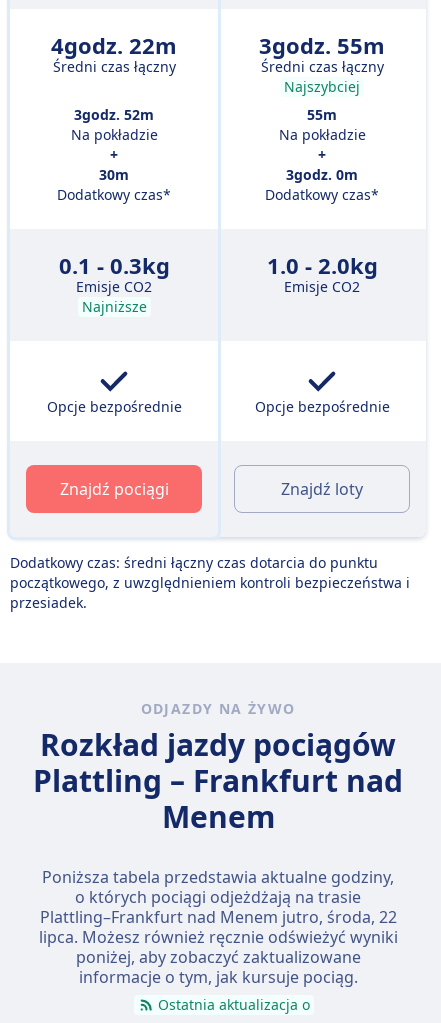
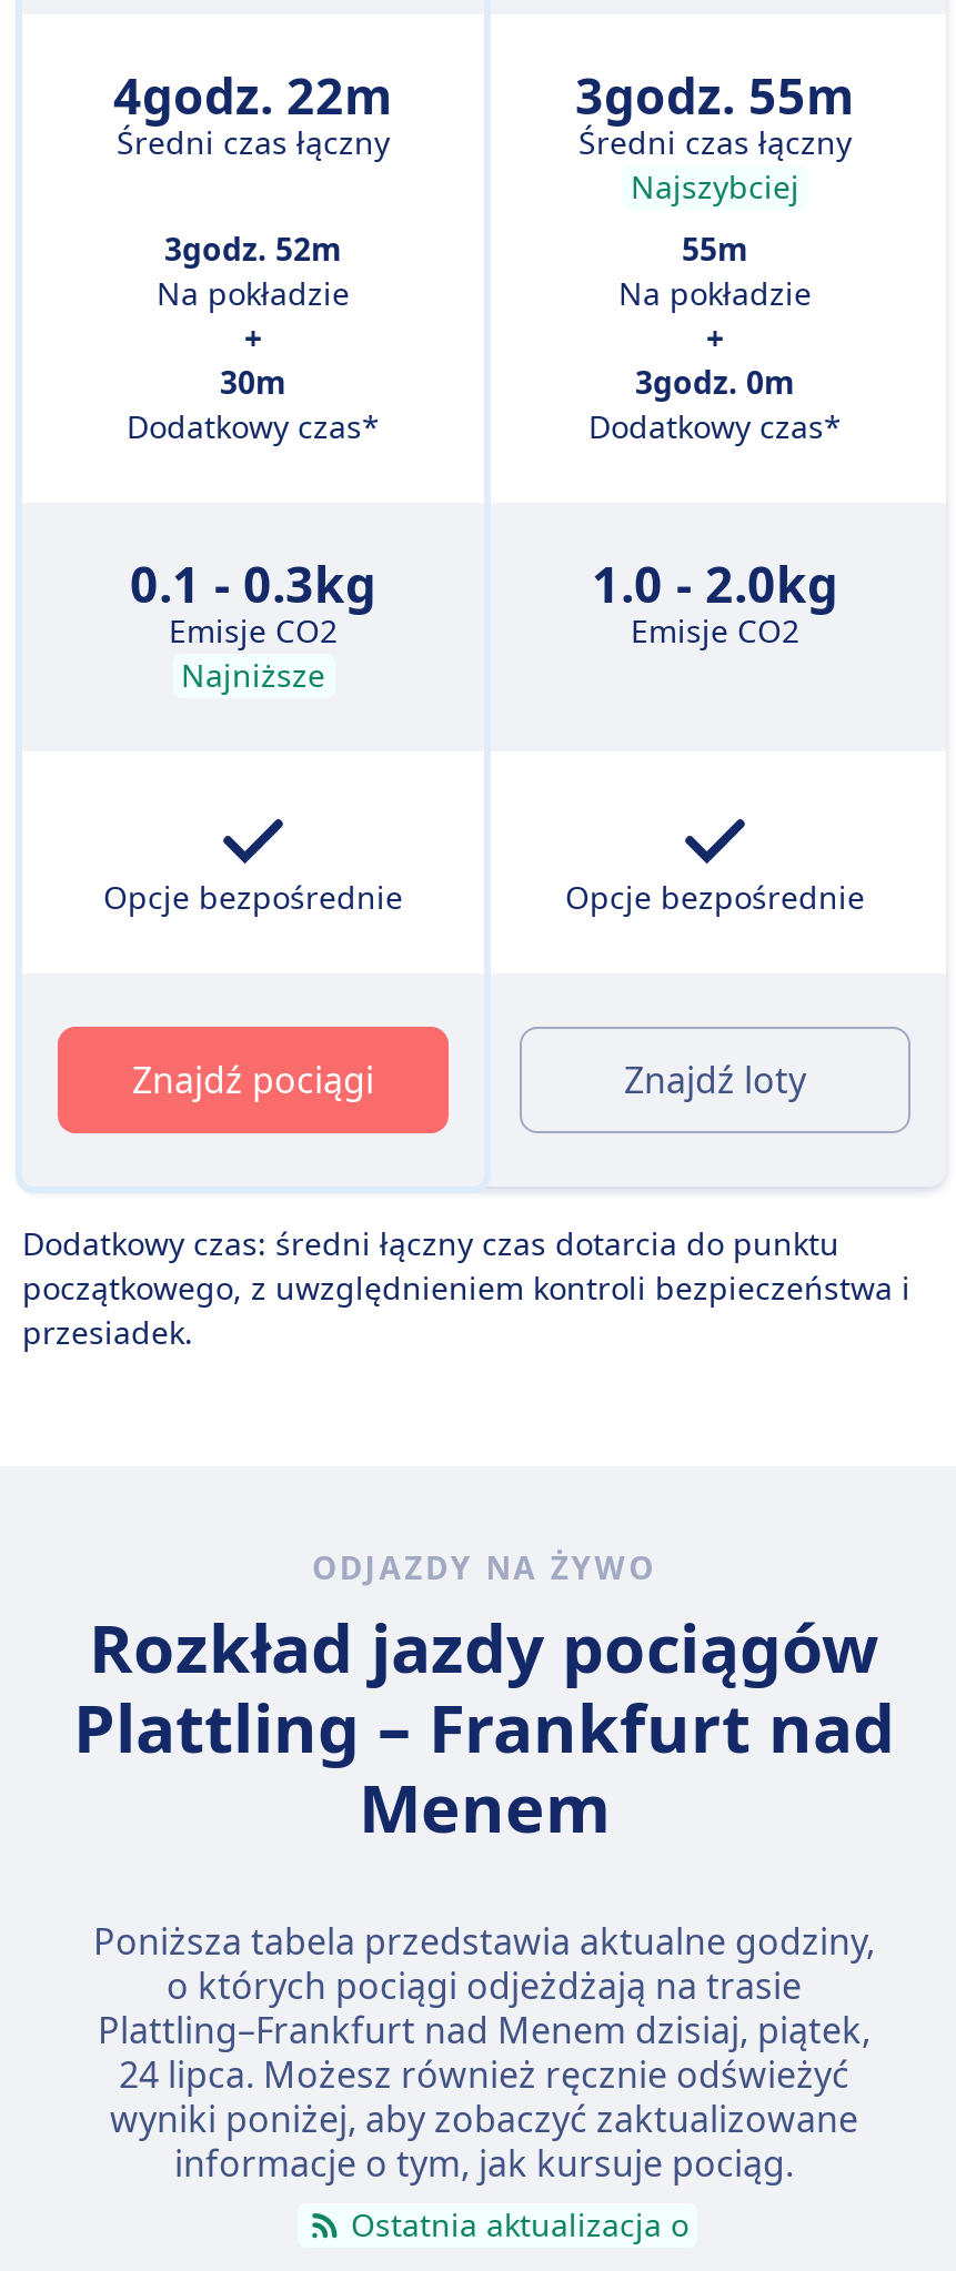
- Plattling–Frankfurt nad Menem jutro, środa, 22
- lipca. Możesz również ręcznie odświeżyć wyniki
- poniżej, aby zobaczyć zaktualizowane
+ Plattling–Frankfurt nad Menem dzisiaj, piątek,
+ 24 lipca. Możesz również ręcznie odświeżyć
+ wyniki poniżej, aby zobaczyć zaktualizowane
